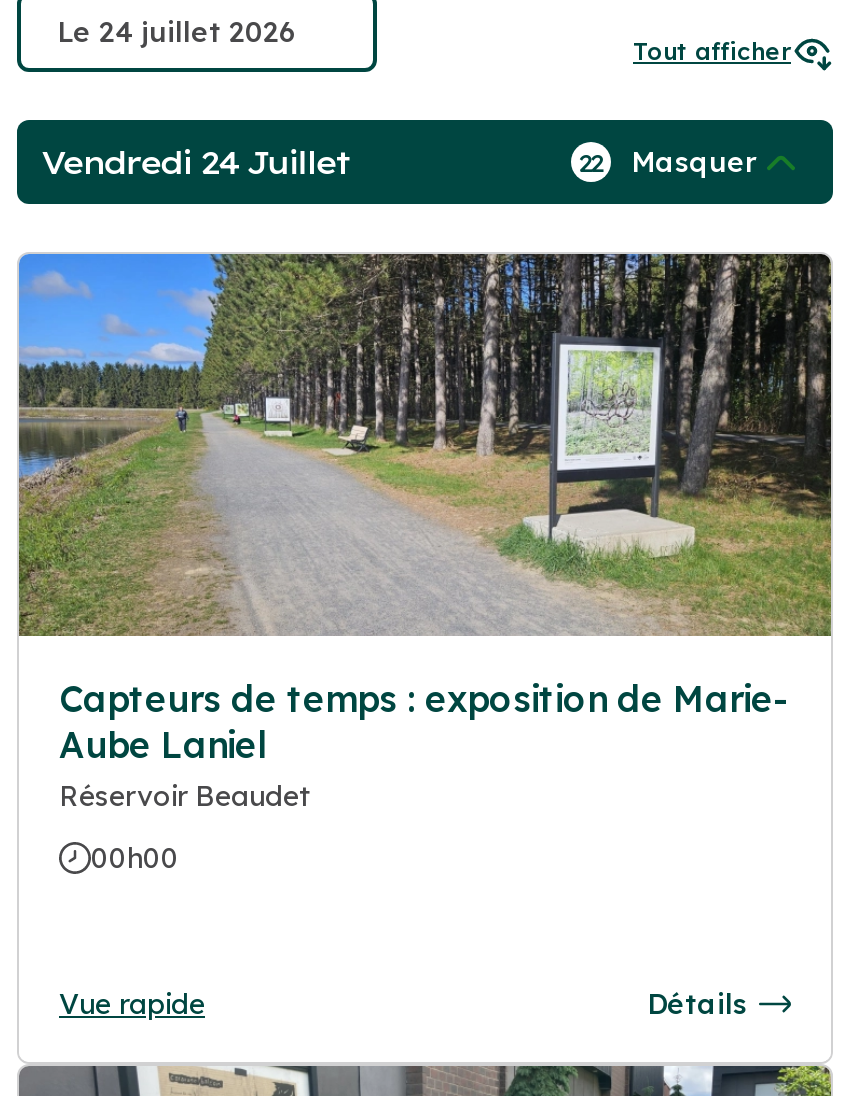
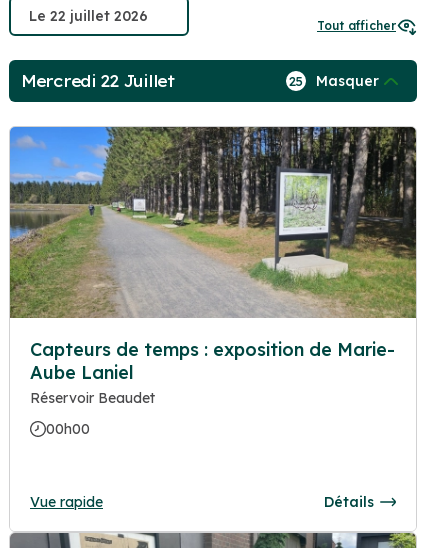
- Vendredi 24 Juillet
+ Mercredi 22 Juillet

- 22 Masquer
+ 25 Masquer
